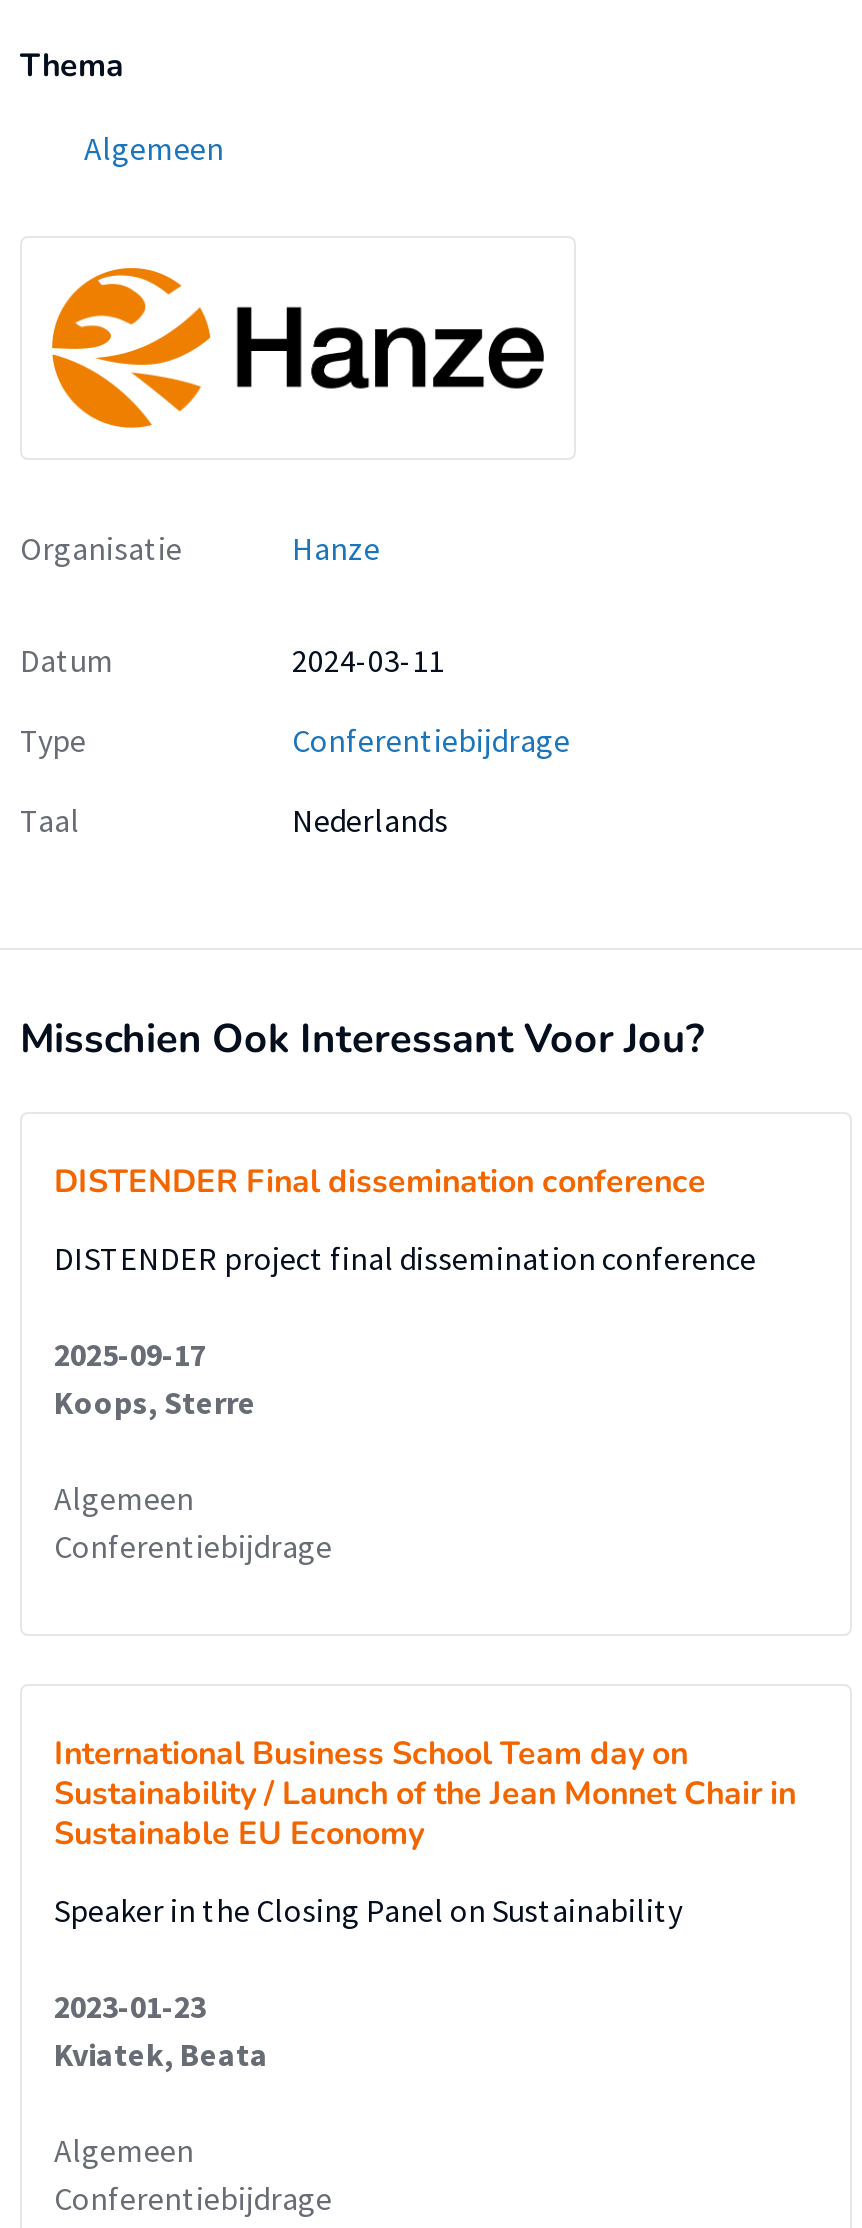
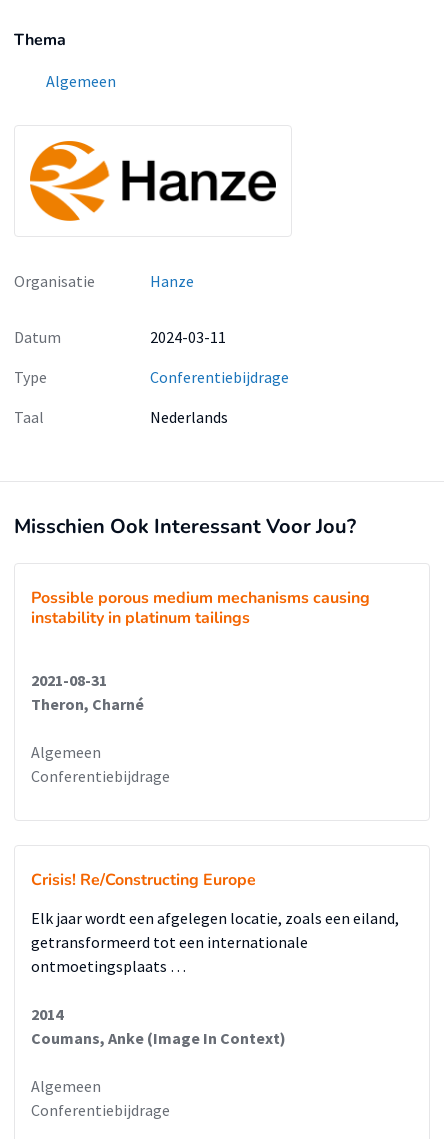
- DISTENDER Final dissemination conference
- DISTENDER project final dissemination conference
- 2025-09-17
- Koops, Sterre
+ Possible porous medium mechanisms causing
+ instability in platinum tailings
+ 2021-08-31
+ Theron, Charné

- International Business School Team day on
- Sustainability / Launch of the Jean Monnet Chair in
- Sustainable EU Economy
+ Crisis! Re/Constructing Europe

- Speaker in the Closing Panel on Sustainability
+ Elk jaar wordt een afgelegen locatie, zoals een eiland,
+ getransformeerd tot een internationale
+ ontmoetingsplaats …

- 2023-01-23
- Kviatek, Beata
+ 2014
+ Coumans, Anke (Image In Context)
